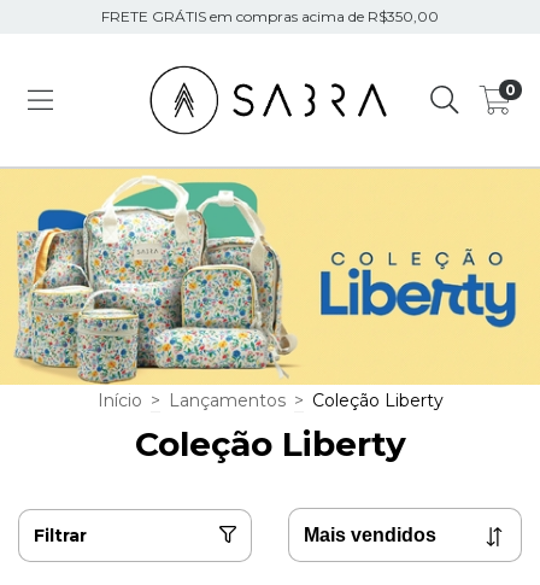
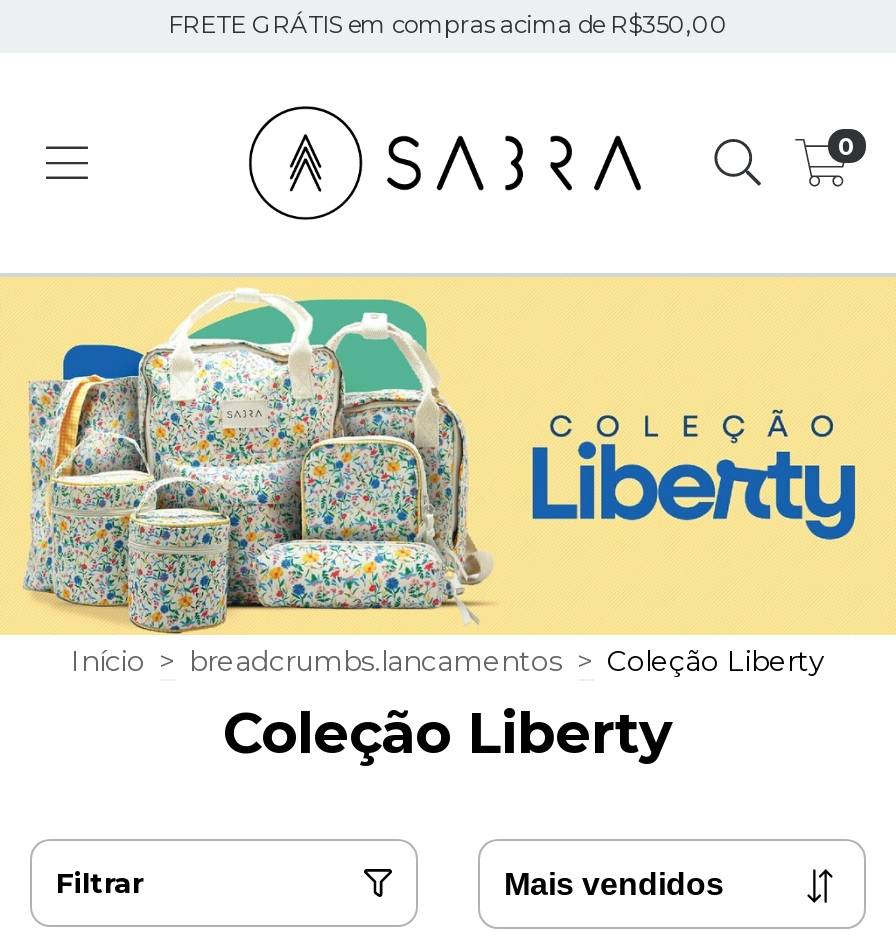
- Início > Lançamentos > Coleção Liberty
+ Início > breadcrumbs.lancamentos > Coleção Liberty
